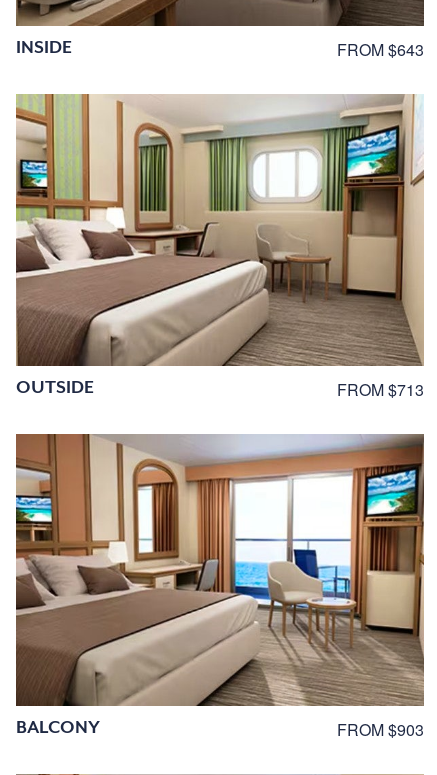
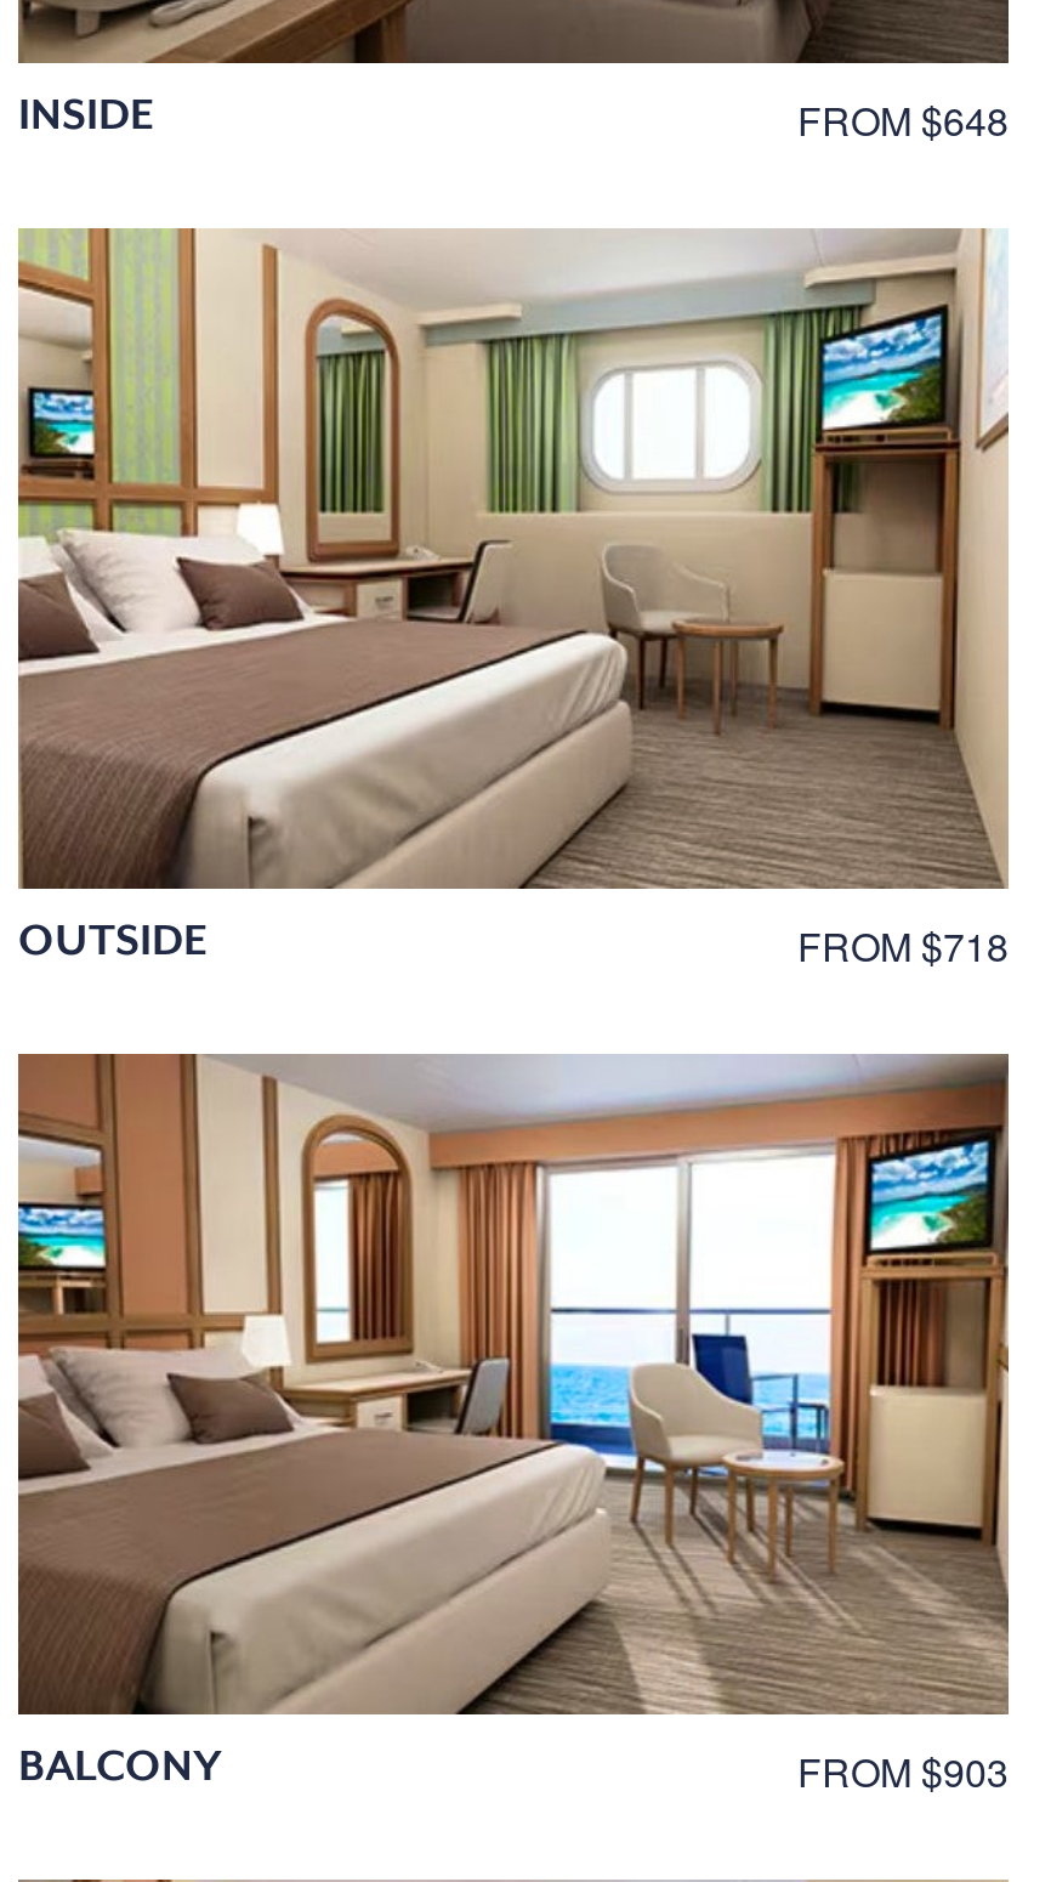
- FROM $643
+ FROM $648

- FROM $713
+ FROM $718
